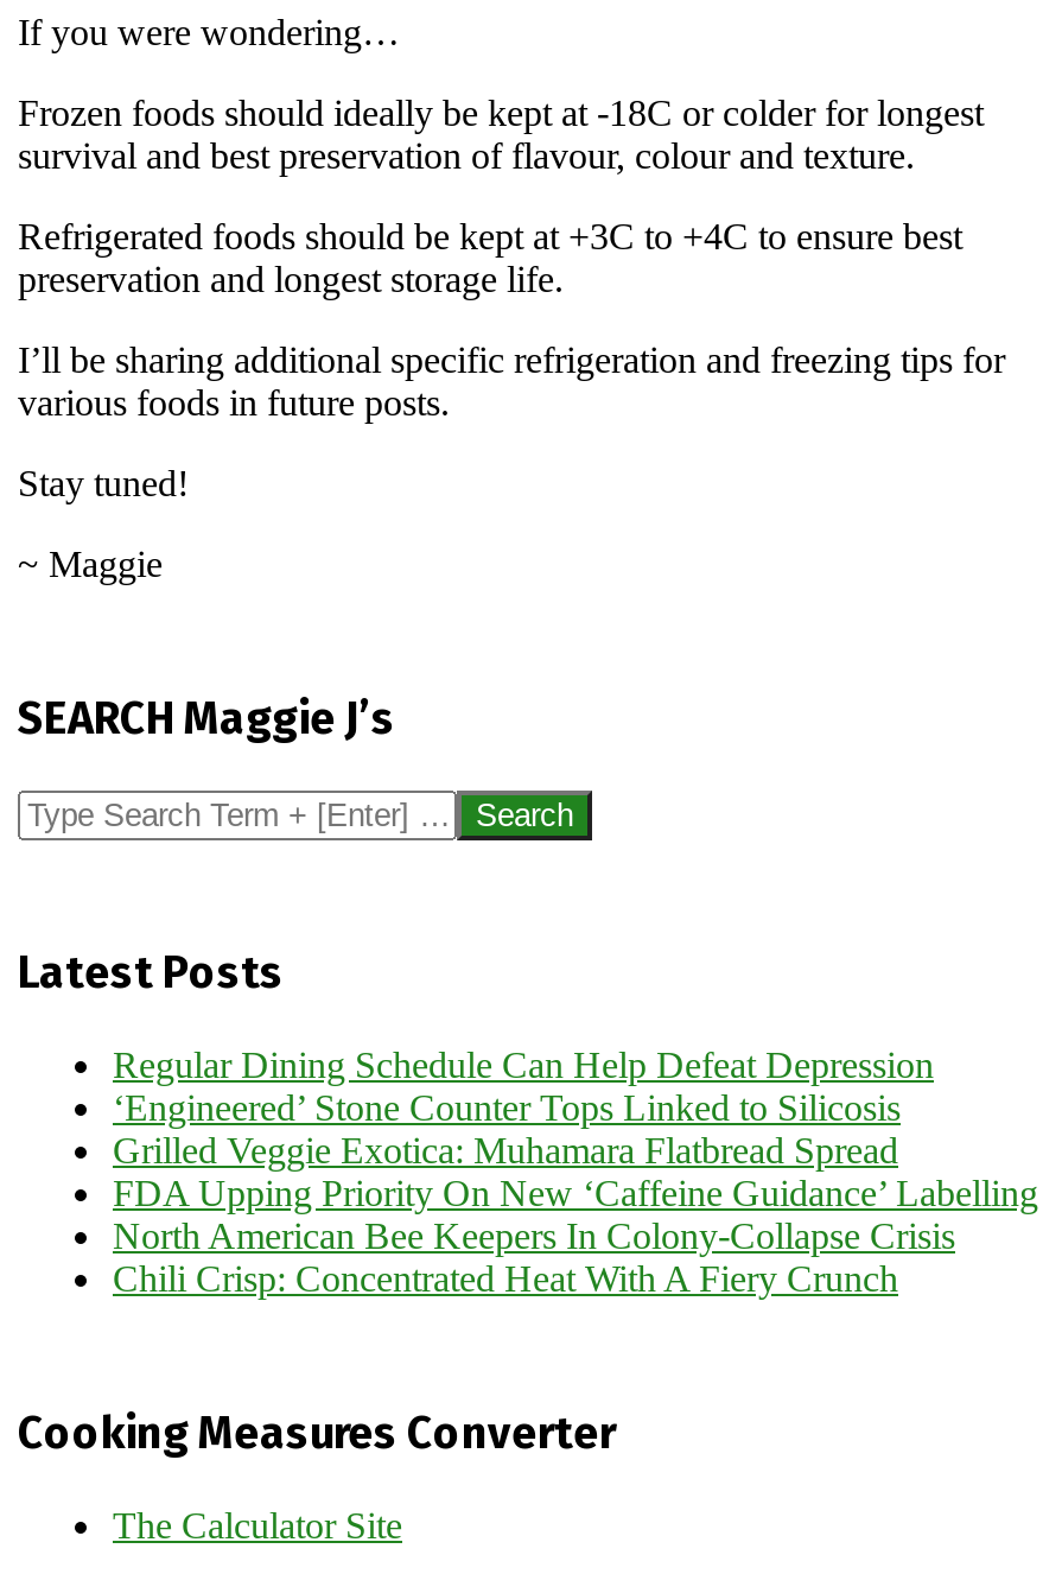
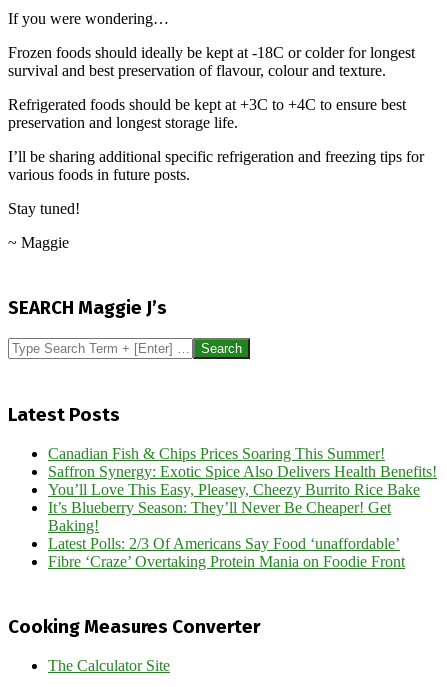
- Regular Dining Schedule Can Help Defeat Depression
- ‘Engineered’ Stone Counter Tops Linked to Silicosis
- Grilled Veggie Exotica: Muhamara Flatbread Spread
- FDA Upping Priority On New ‘Caffeine Guidance’ Labelling
- North American Bee Keepers In Colony-Collapse Crisis
- Chili Crisp: Concentrated Heat With A Fiery Crunch
+ Canadian Fish & Chips Prices Soaring This Summer!
+ Saffron Synergy: Exotic Spice Also Delivers Health Benefits!
+ You’ll Love This Easy, Pleasey, Cheezy Burrito Rice Bake
+ It’s Blueberry Season: They’ll Never Be Cheaper! Get
+ Baking!
+ Latest Polls: 2/3 Of Americans Say Food ‘unaffordable’
+ Fibre ‘Craze’ Overtaking Protein Mania on Foodie Front
